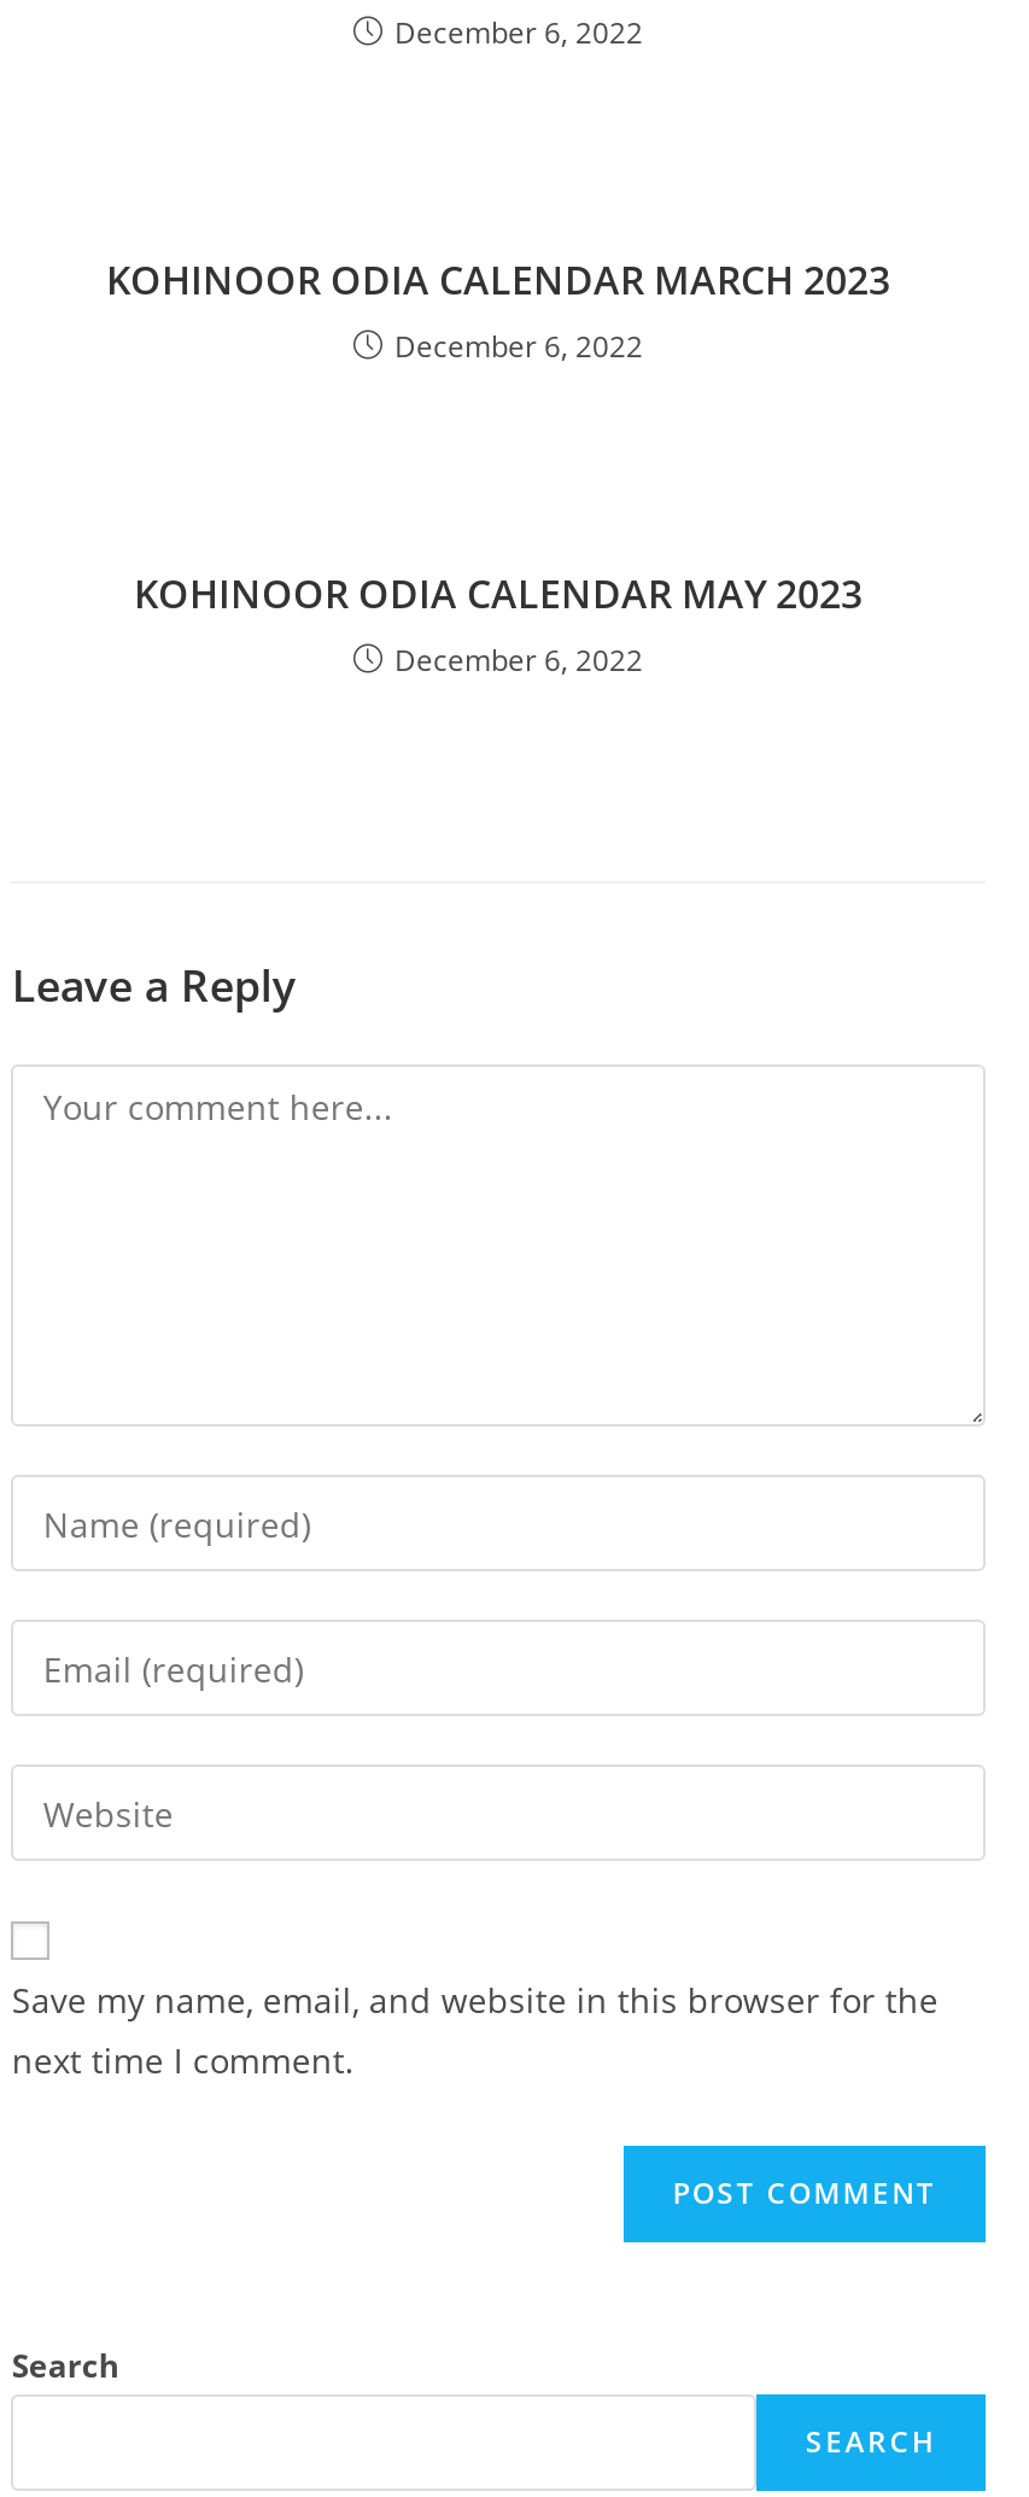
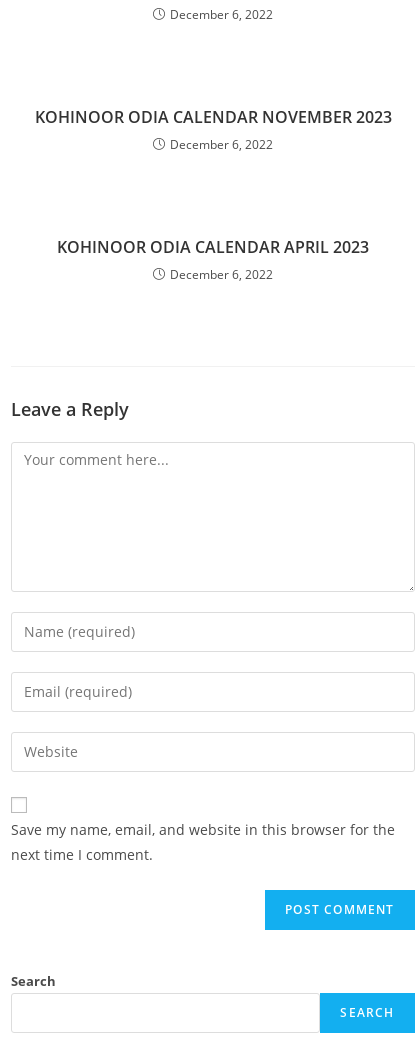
- KOHINOOR ODIA CALENDAR MARCH 2023
+ KOHINOOR ODIA CALENDAR NOVEMBER 2023

- KOHINOOR ODIA CALENDAR MAY 2023
+ KOHINOOR ODIA CALENDAR APRIL 2023
